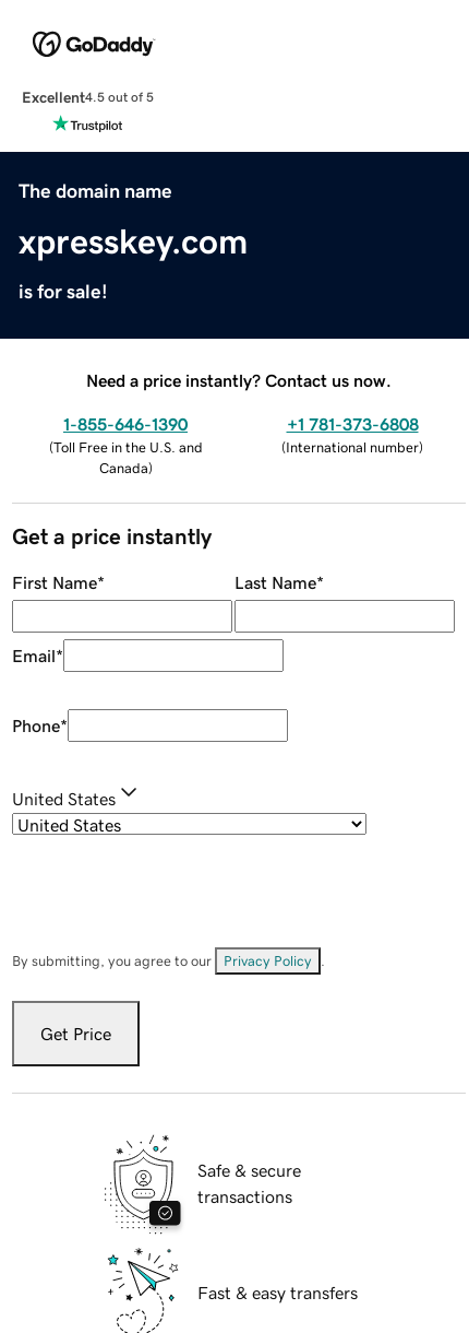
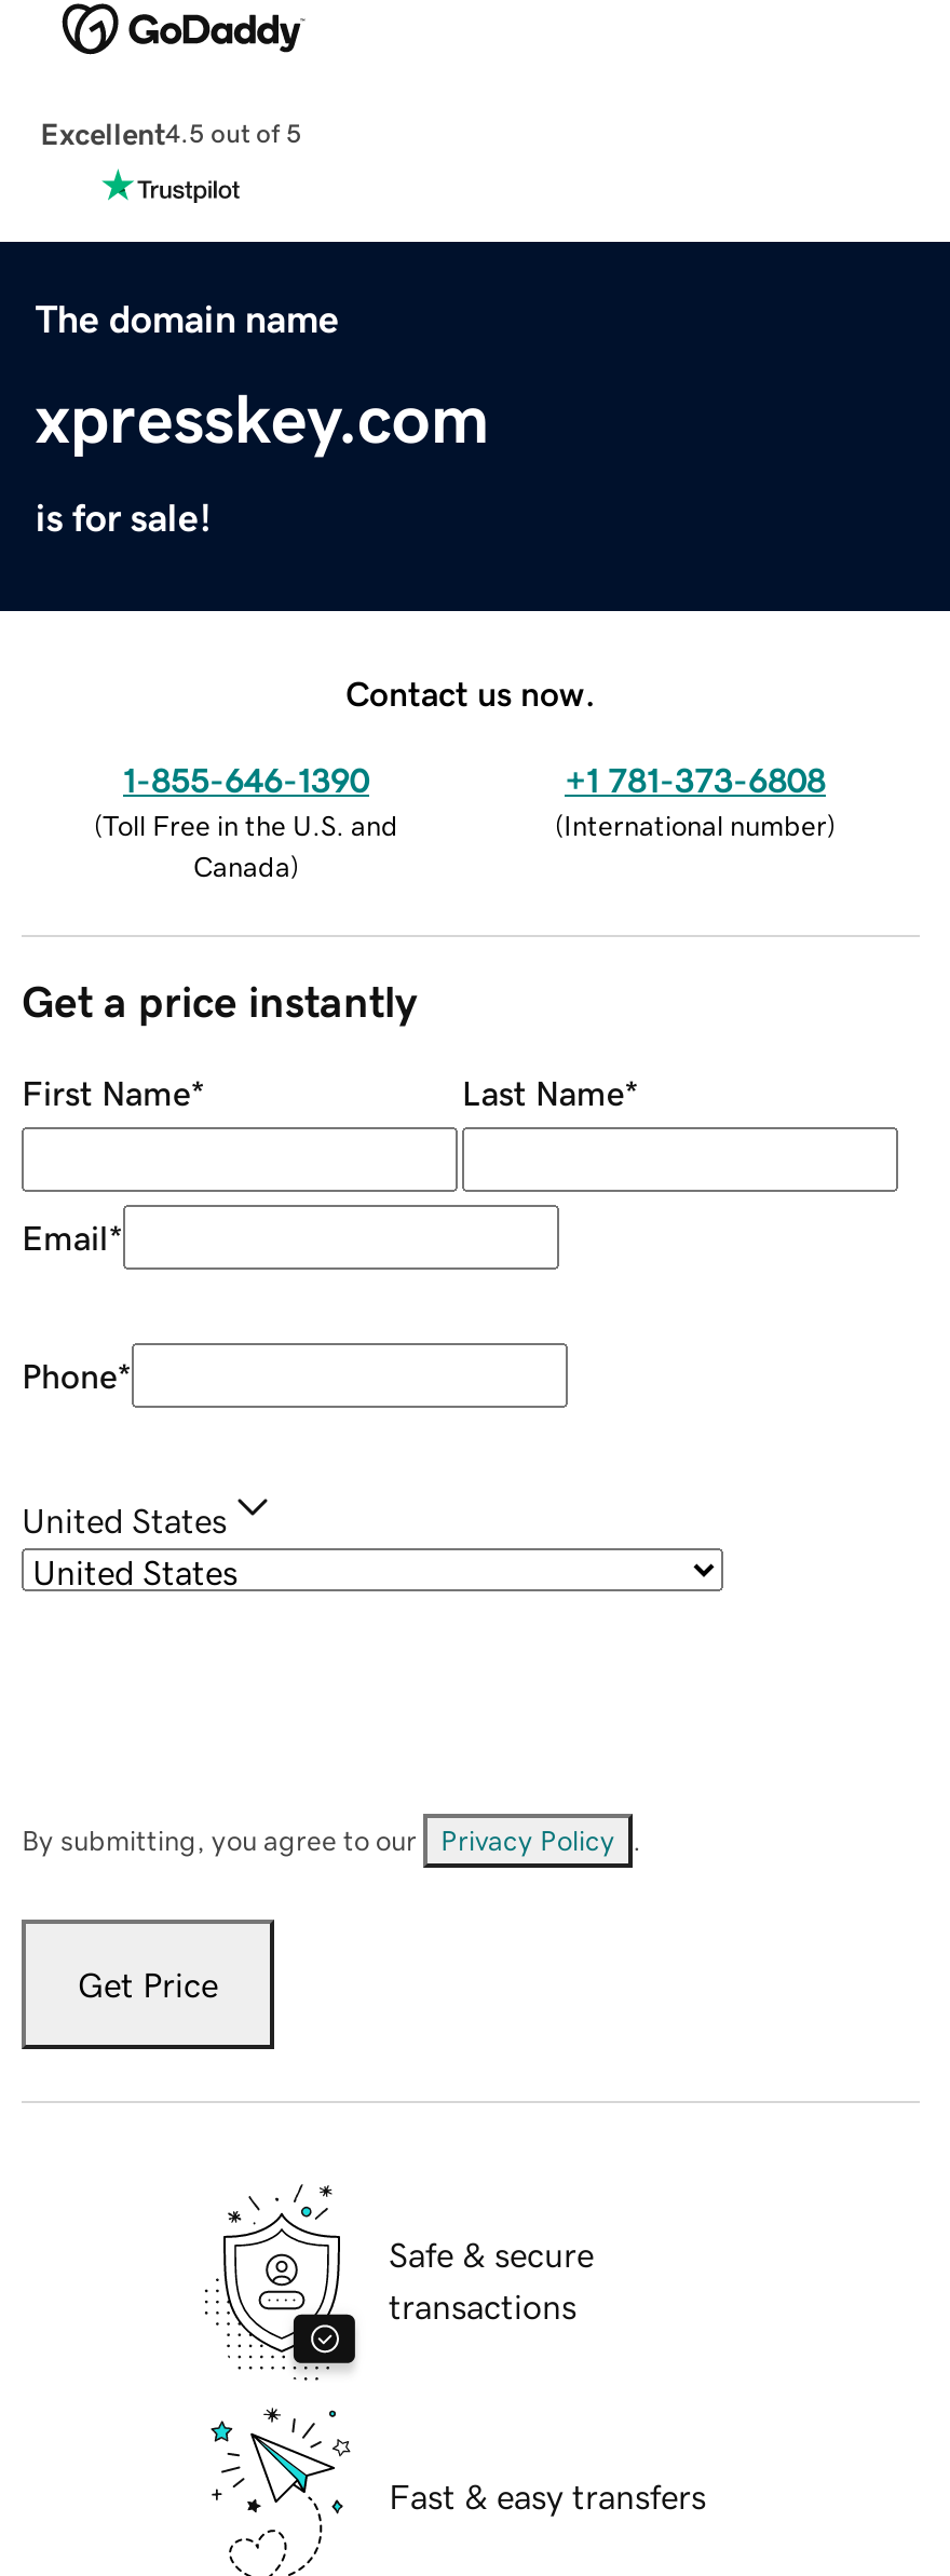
- Need a price instantly? Contact us now.
+ Contact us now.
